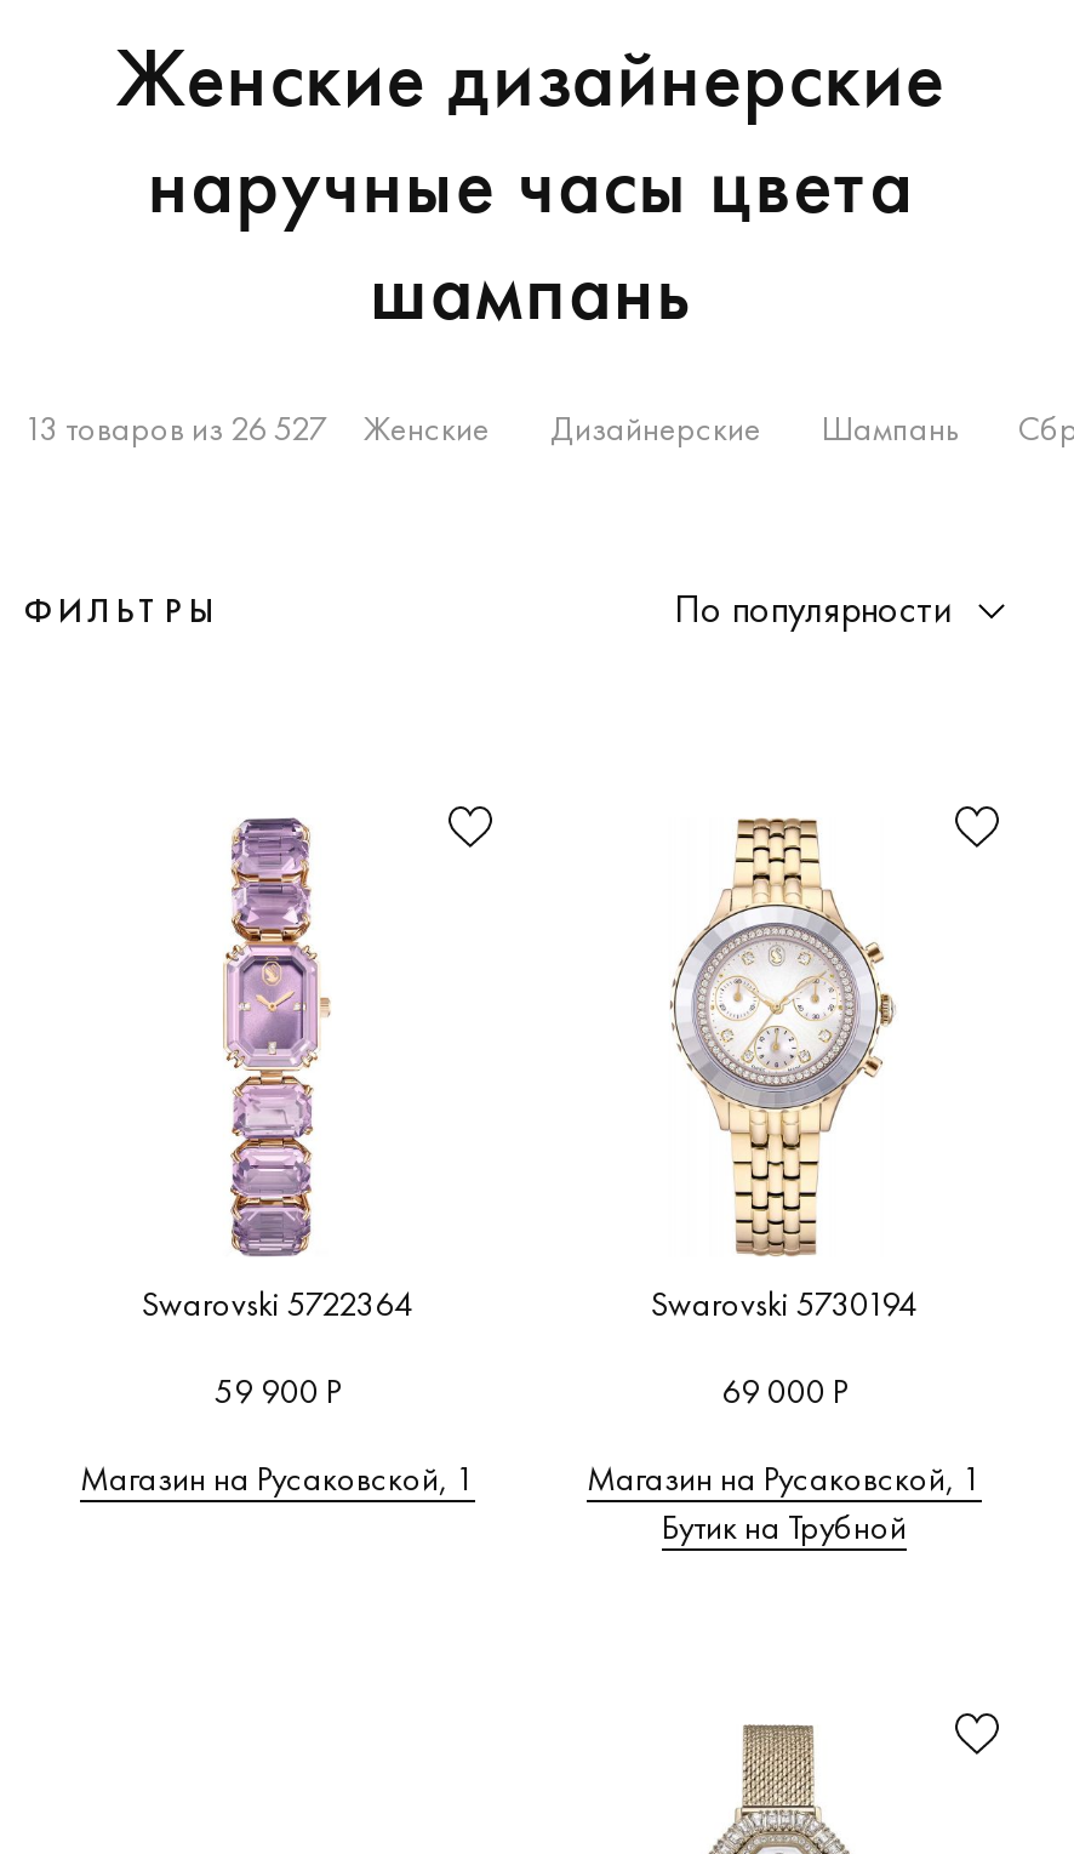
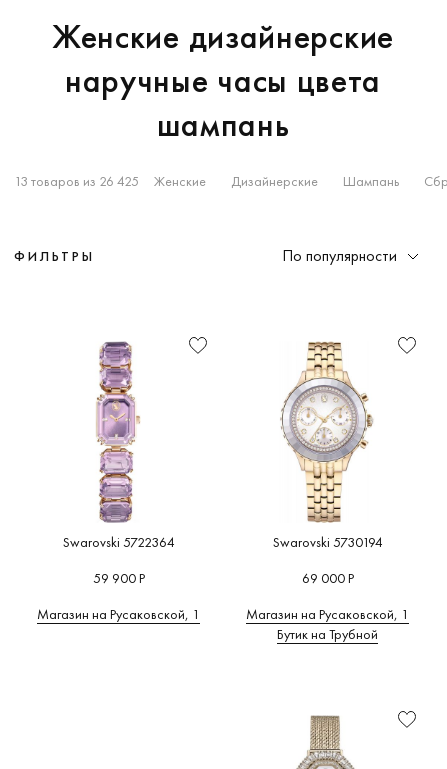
- 13 товаров из 26 527
+ 13 товаров из 26 425
